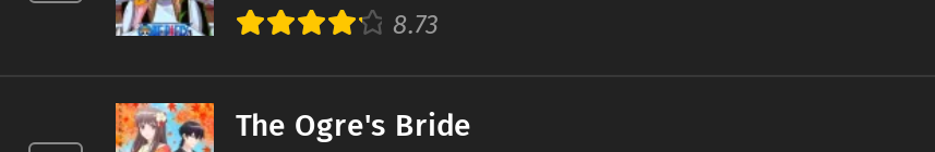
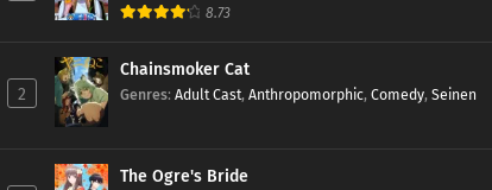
+ 2

+ [image]
+ Chainsmoker Cat
+ Genres: Adult Cast, Anthropomorphic, Comedy, Seinen
